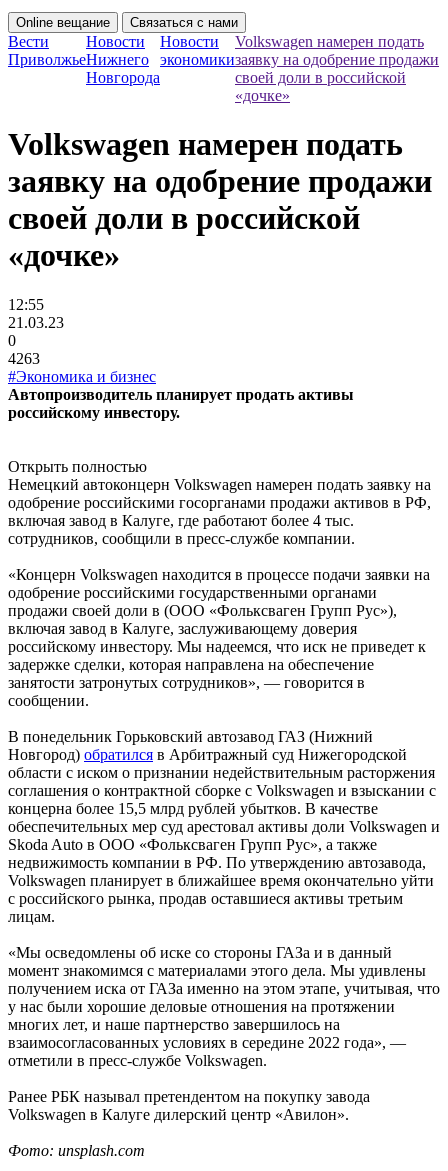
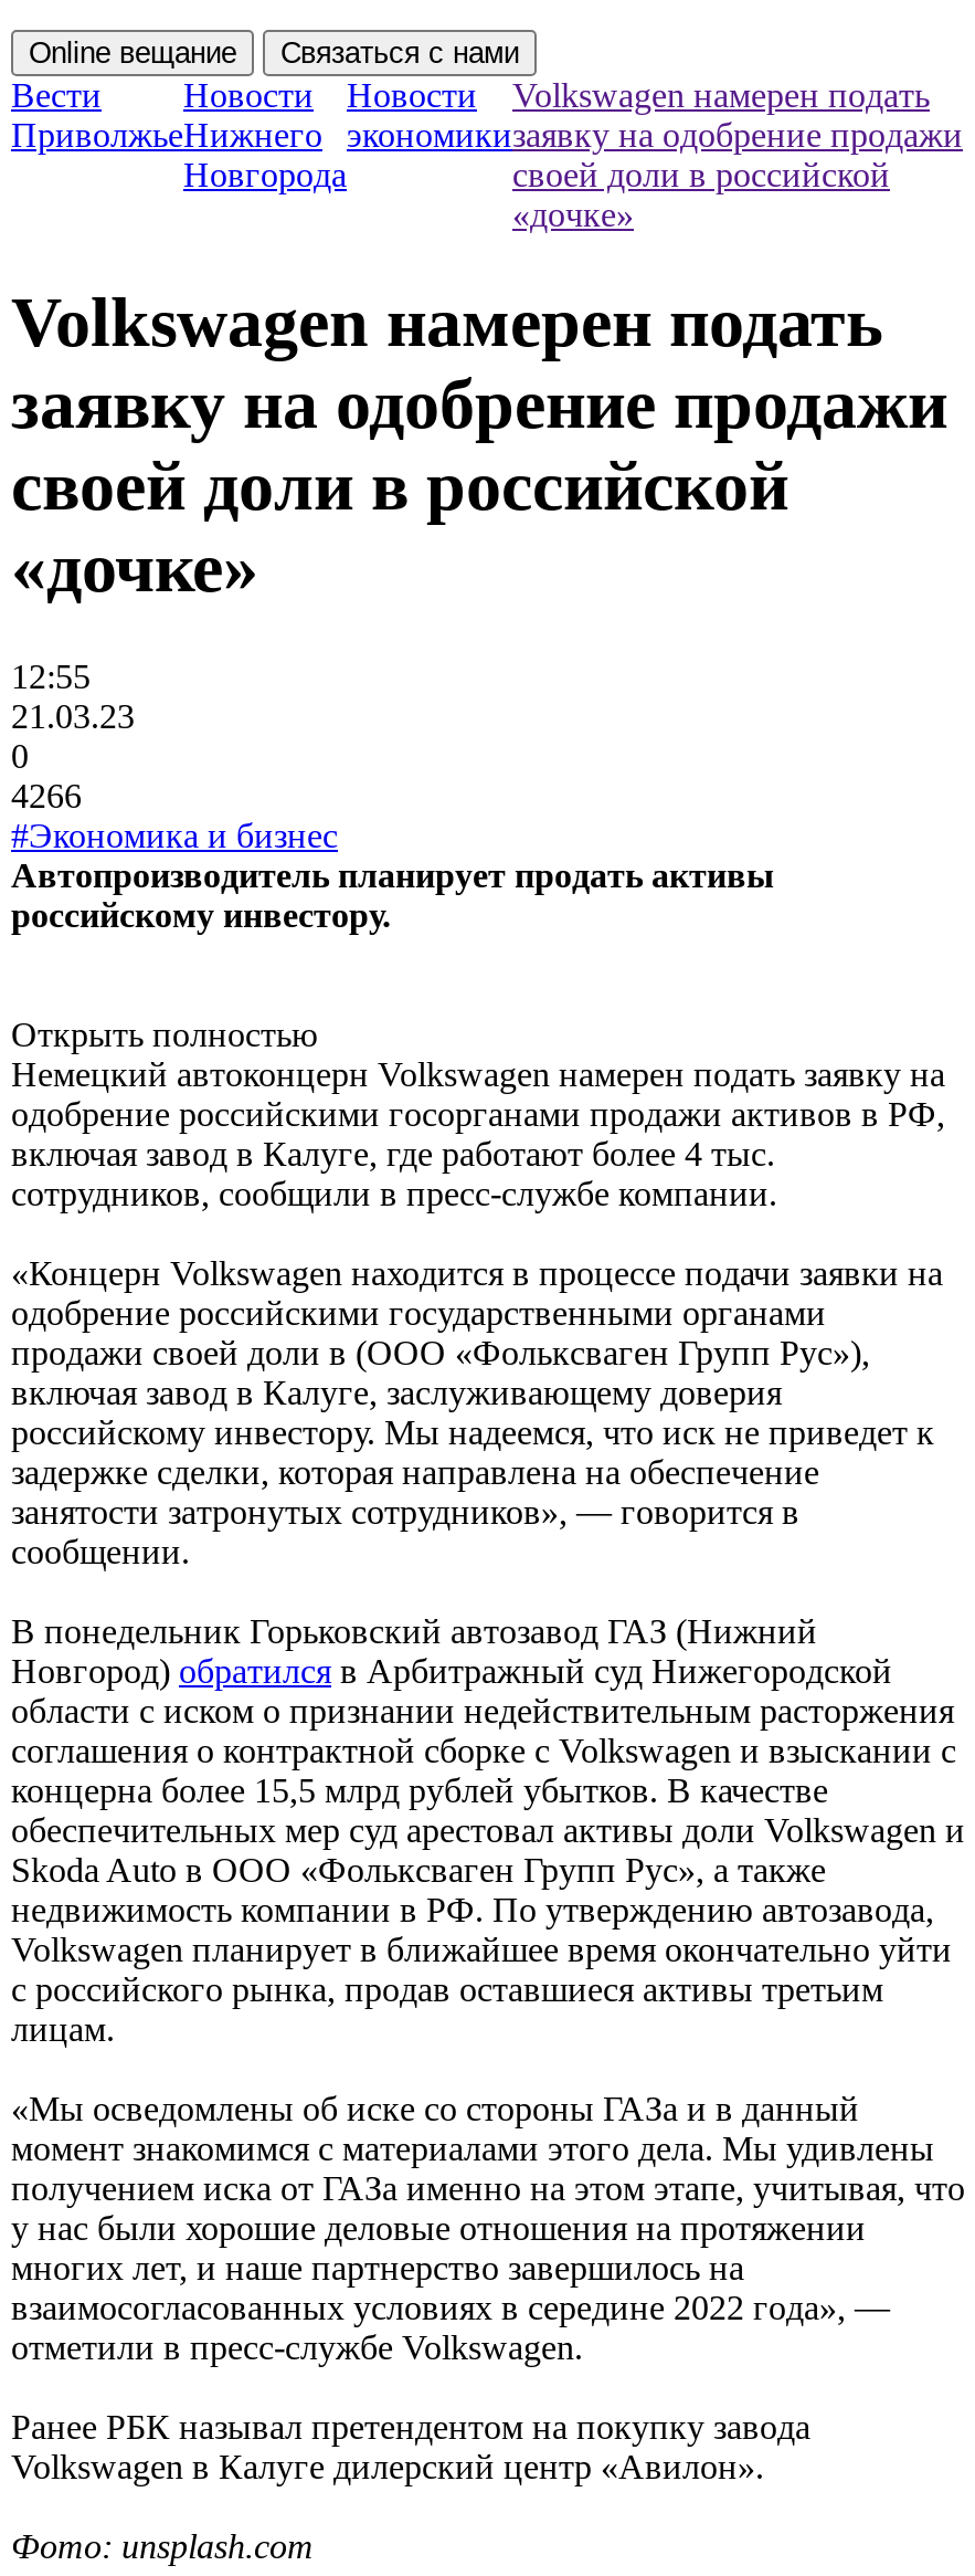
- 4263
+ 4266
